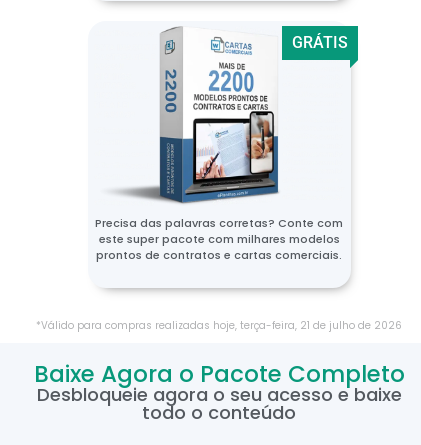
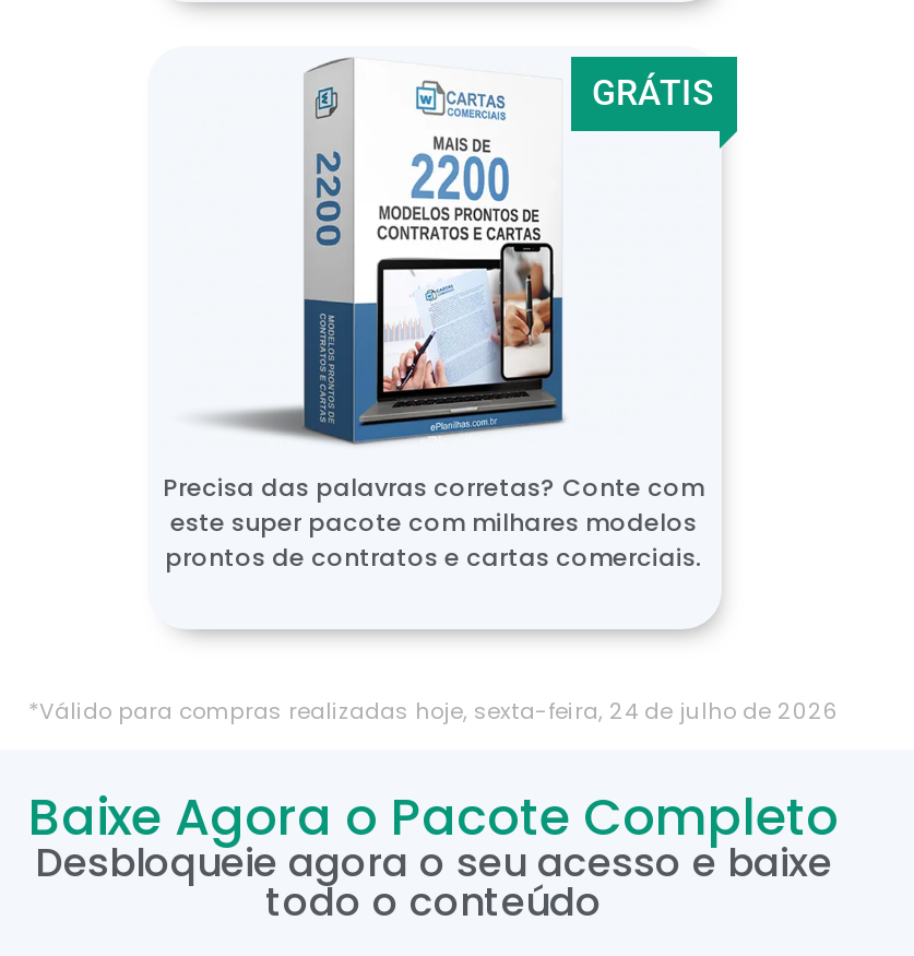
- *Válido para compras realizadas hoje, terça-feira, 21 de julho de 2026
+ *Válido para compras realizadas hoje, sexta-feira, 24 de julho de 2026
